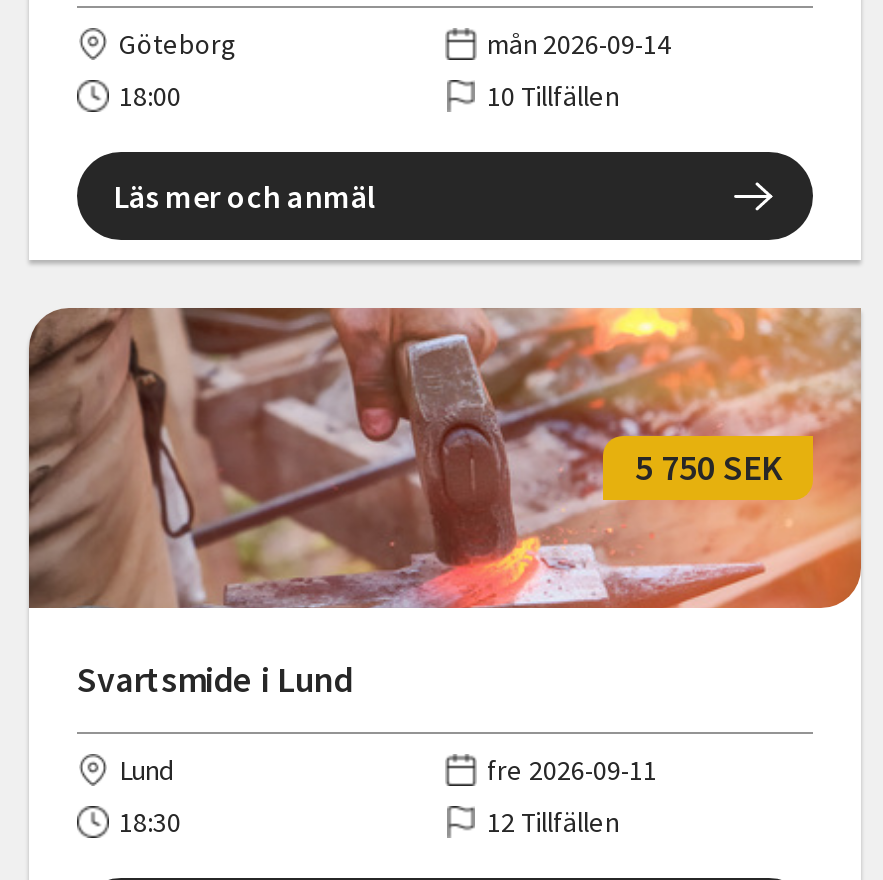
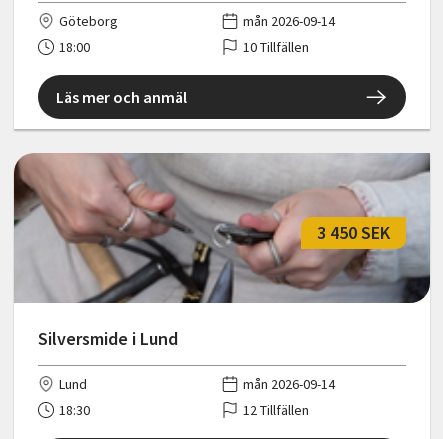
- [image]
- 5 750 SEK
+ [image]
+ 3 450 SEK

- Svartsmide i Lund
+ Silversmide i Lund

- fre 2026-09-11
+ mån 2026-09-14
